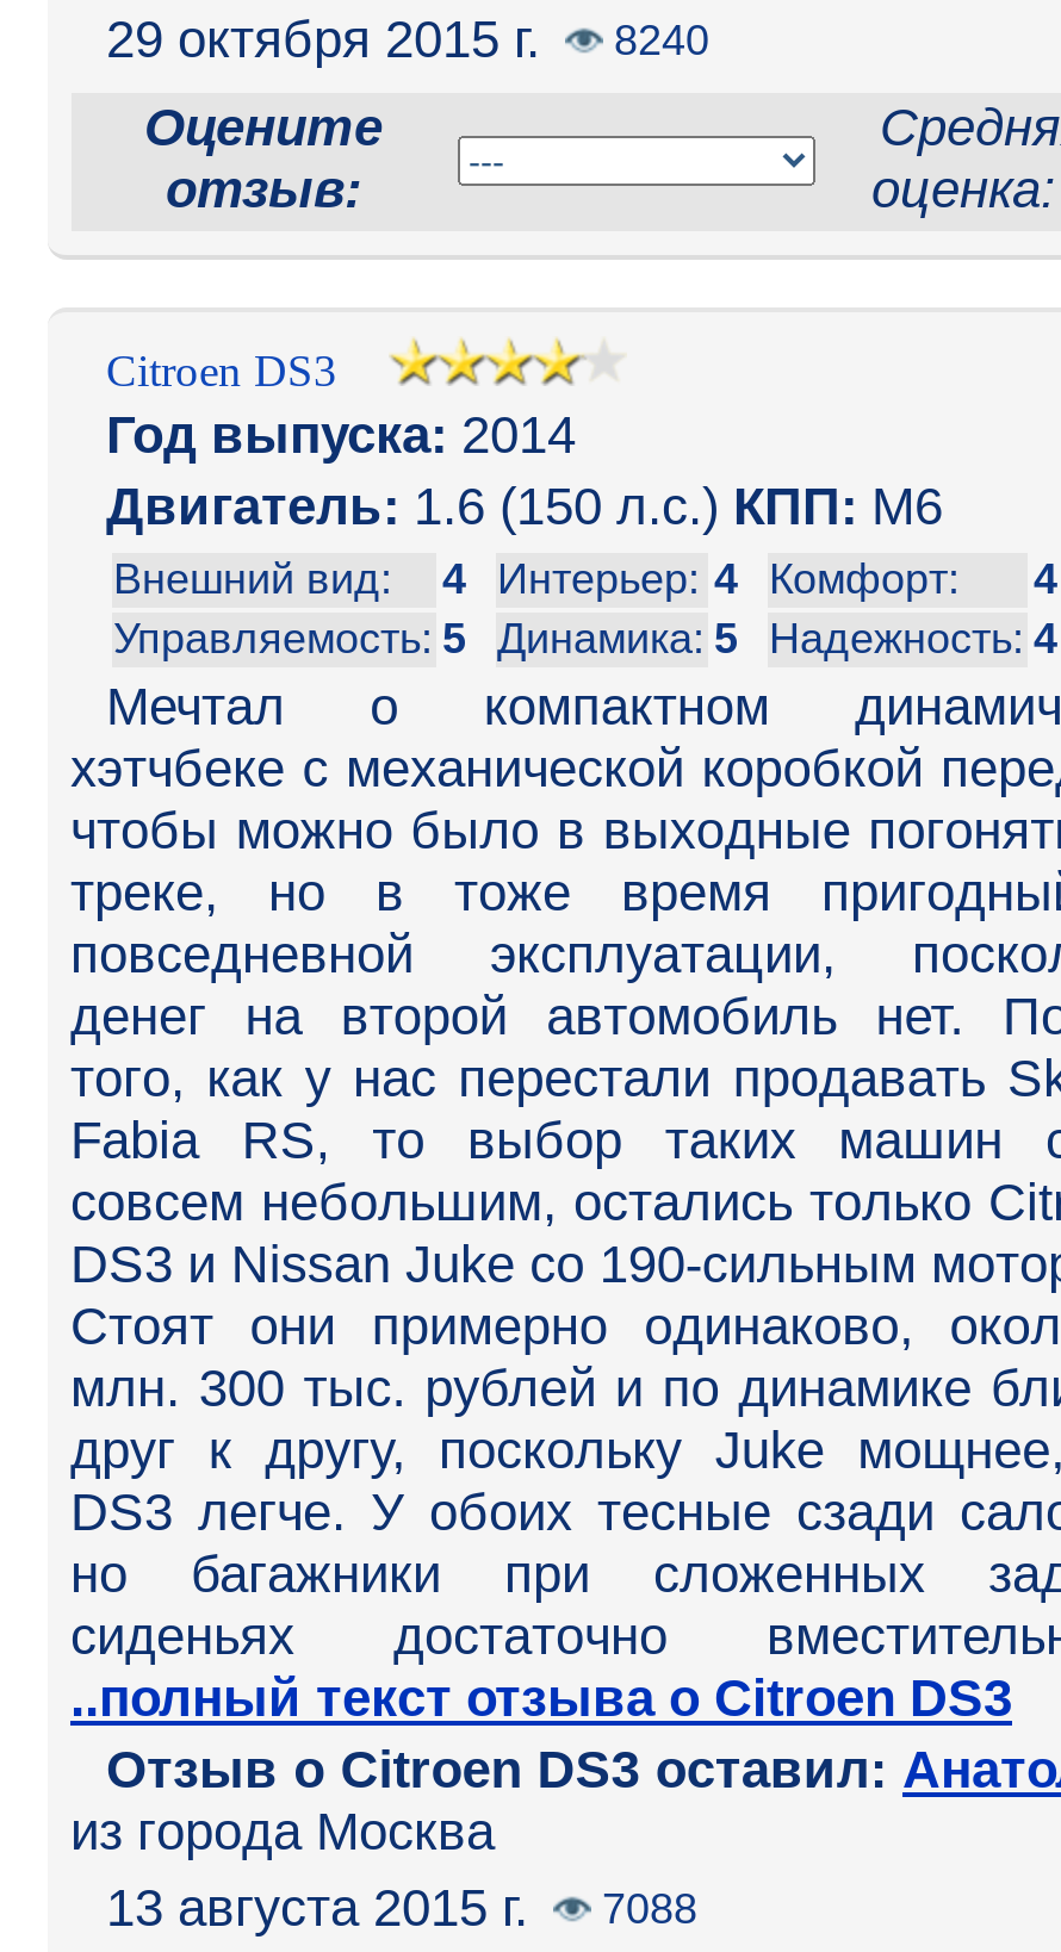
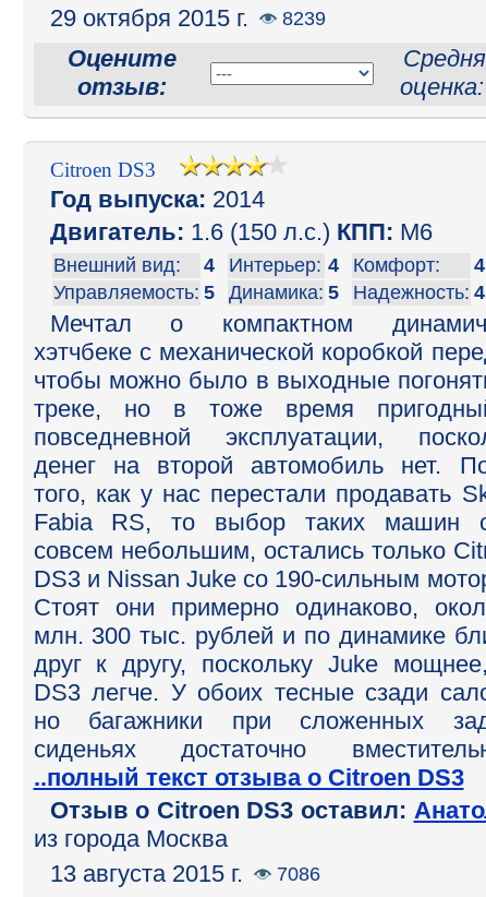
- 29 октября 2015 г. 8240
+ 29 октября 2015 г. 8239

- 13 августа 2015 г. 7088
+ 13 августа 2015 г. 7086
